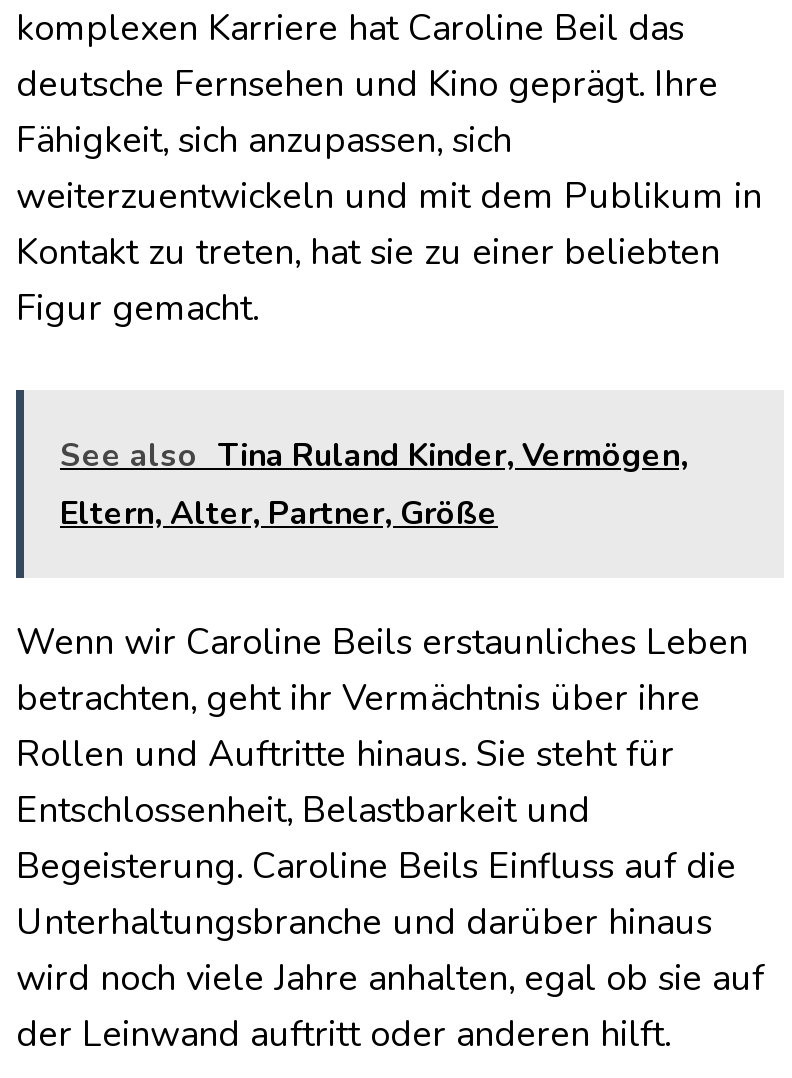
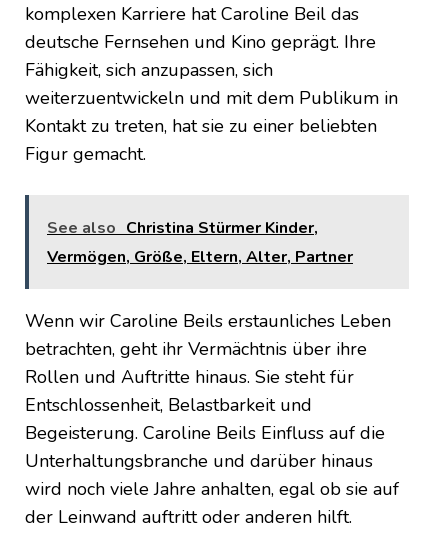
- See also Tina Ruland Kinder, Vermögen,
- Eltern, Alter, Partner, Größe
+ See also Christina Stürmer Kinder,
+ Vermögen, Größe, Eltern, Alter, Partner
